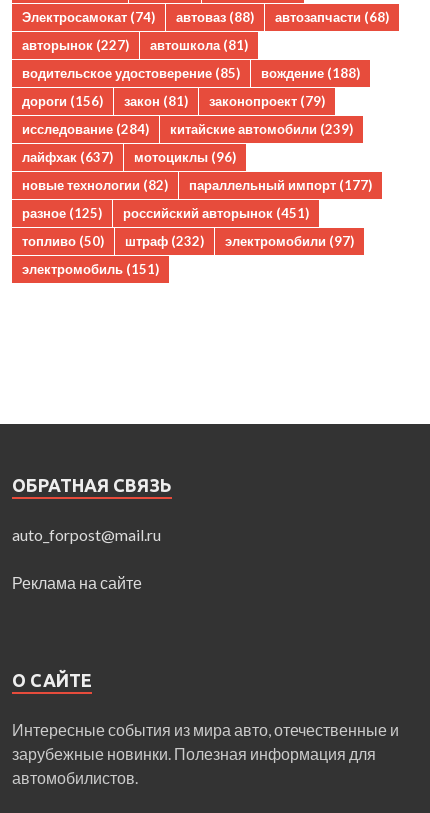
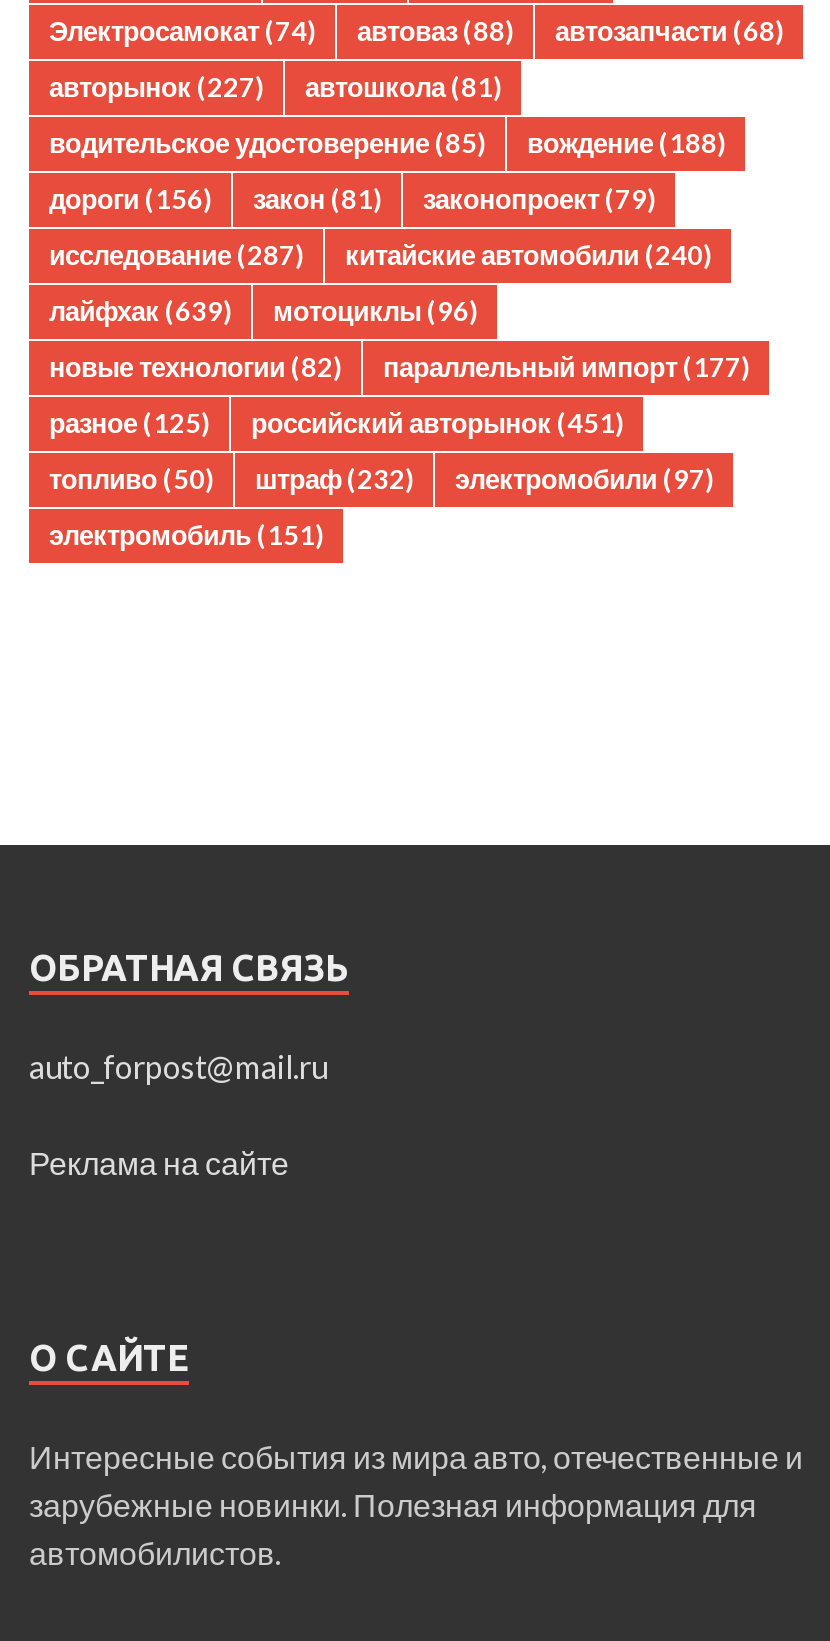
- исследование (284)
+ исследование (287)

- китайские автомобили (239)
+ китайские автомобили (240)

- лайфхак (637) мотоциклы (96)
+ лайфхак (639) мотоциклы (96)
